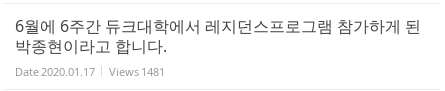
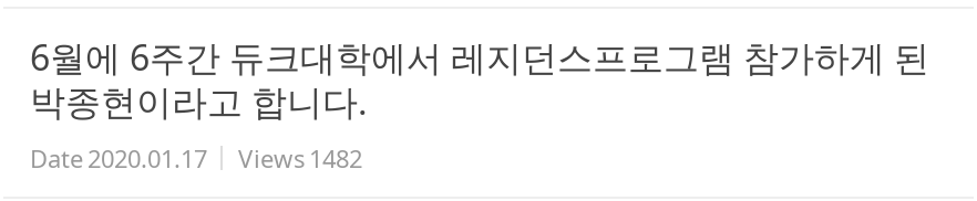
- Date 2020.01.17 Views 1481
+ Date 2020.01.17 Views 1482
